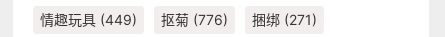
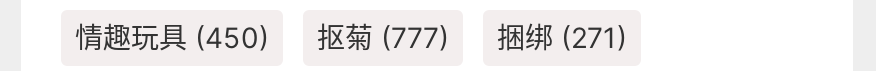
- 情趣玩具(449)
+ 情趣玩具(450)

- 抠菊(776)
+ 抠菊(777)
